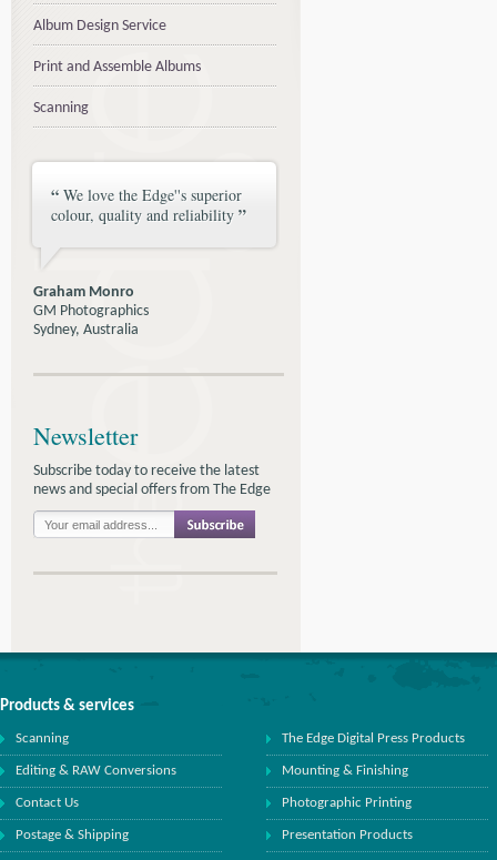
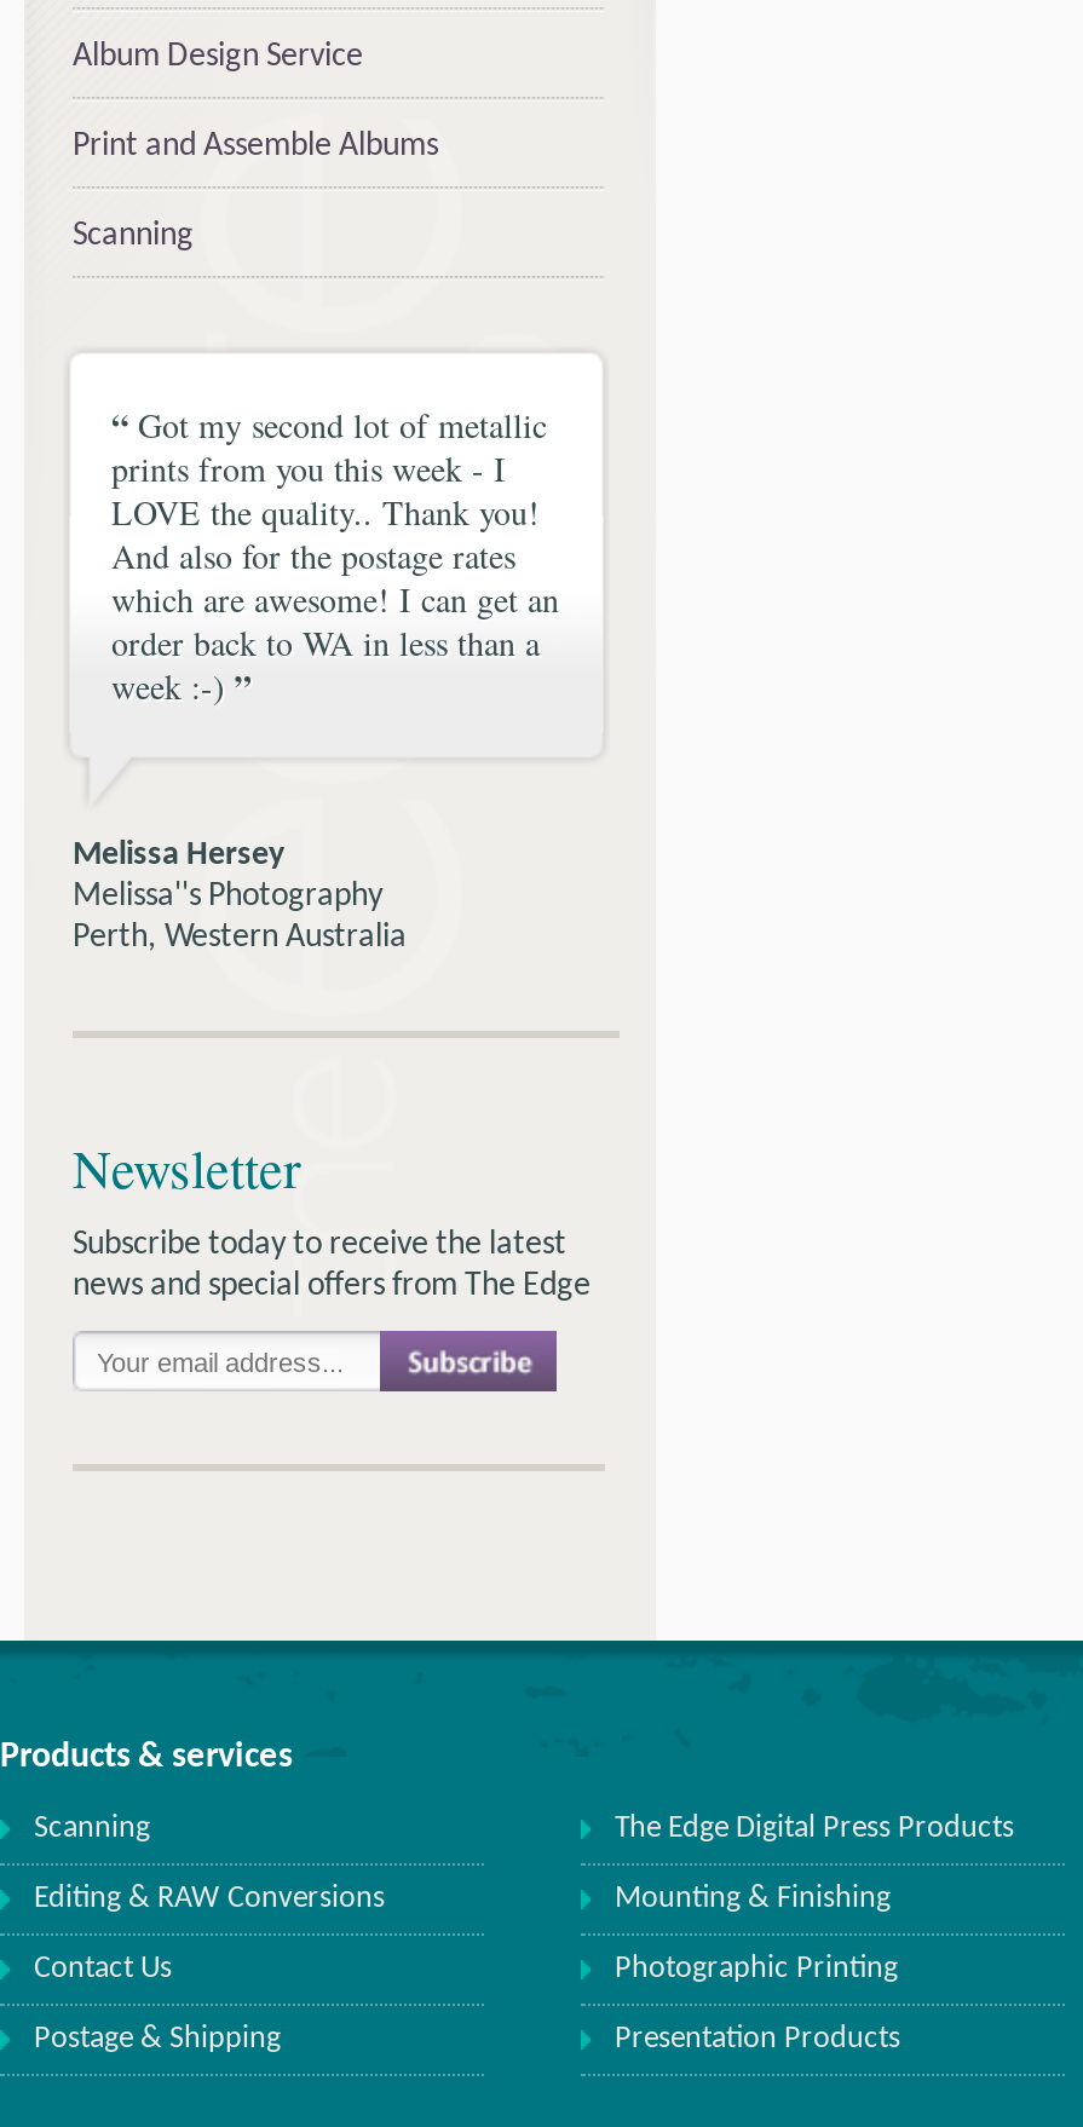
- “We love the Edge''s superior
- colour, quality and reliability”
+ “Got my second lot of metallic
+ prints from you this week - I
+ LOVE the quality.. Thank you!
+ And also for the postage rates
+ which are awesome! I can get an
+ order back to WA in less than a
+ week :-)”

- Graham Monro
- GM Photographics
- Sydney, Australia
+ Melissa Hersey
+ Melissa''s Photography
+ Perth, Western Australia
